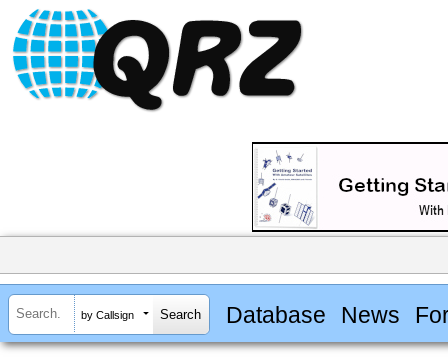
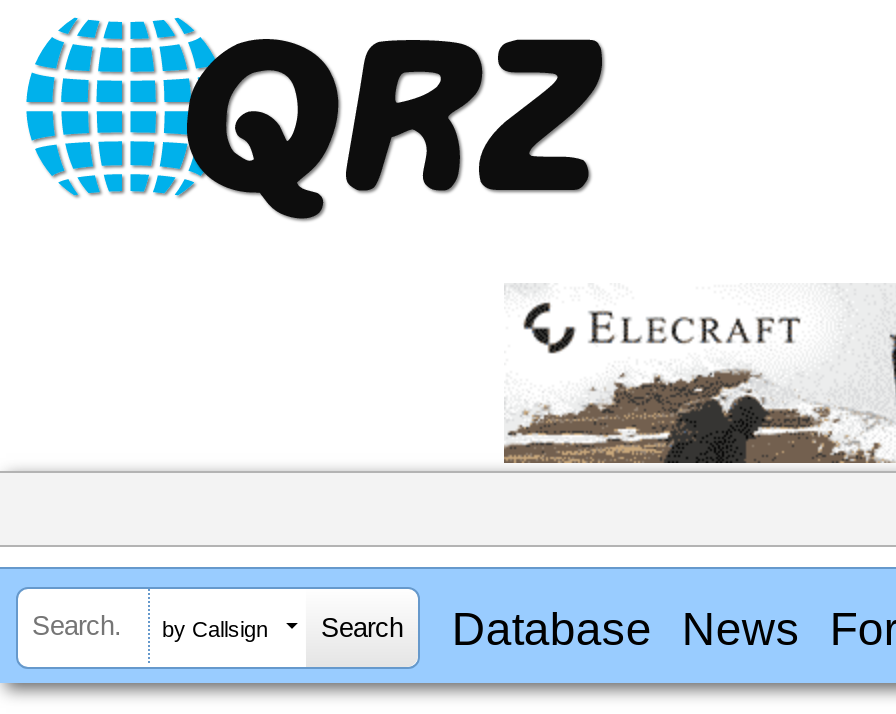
- [image]
+ [image]
